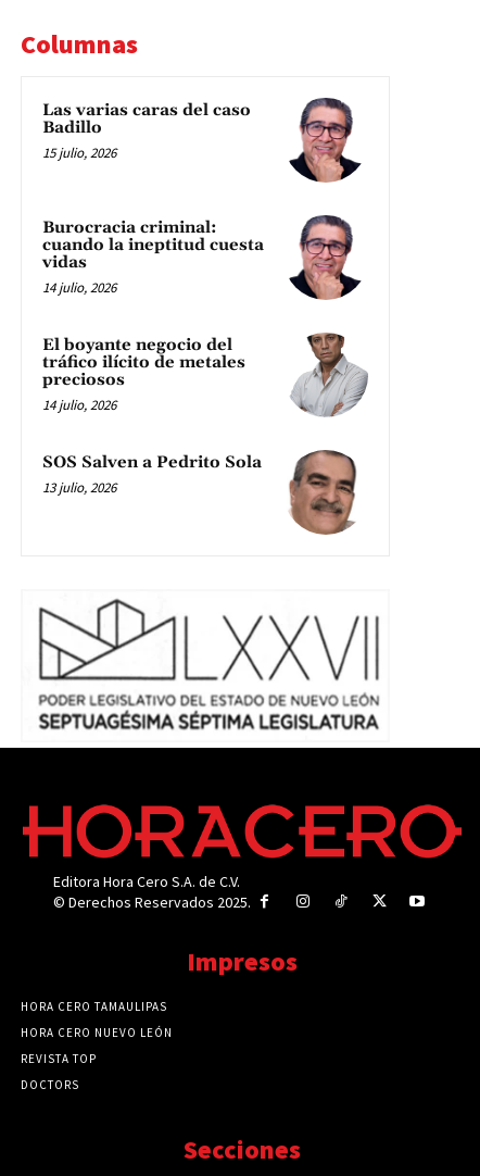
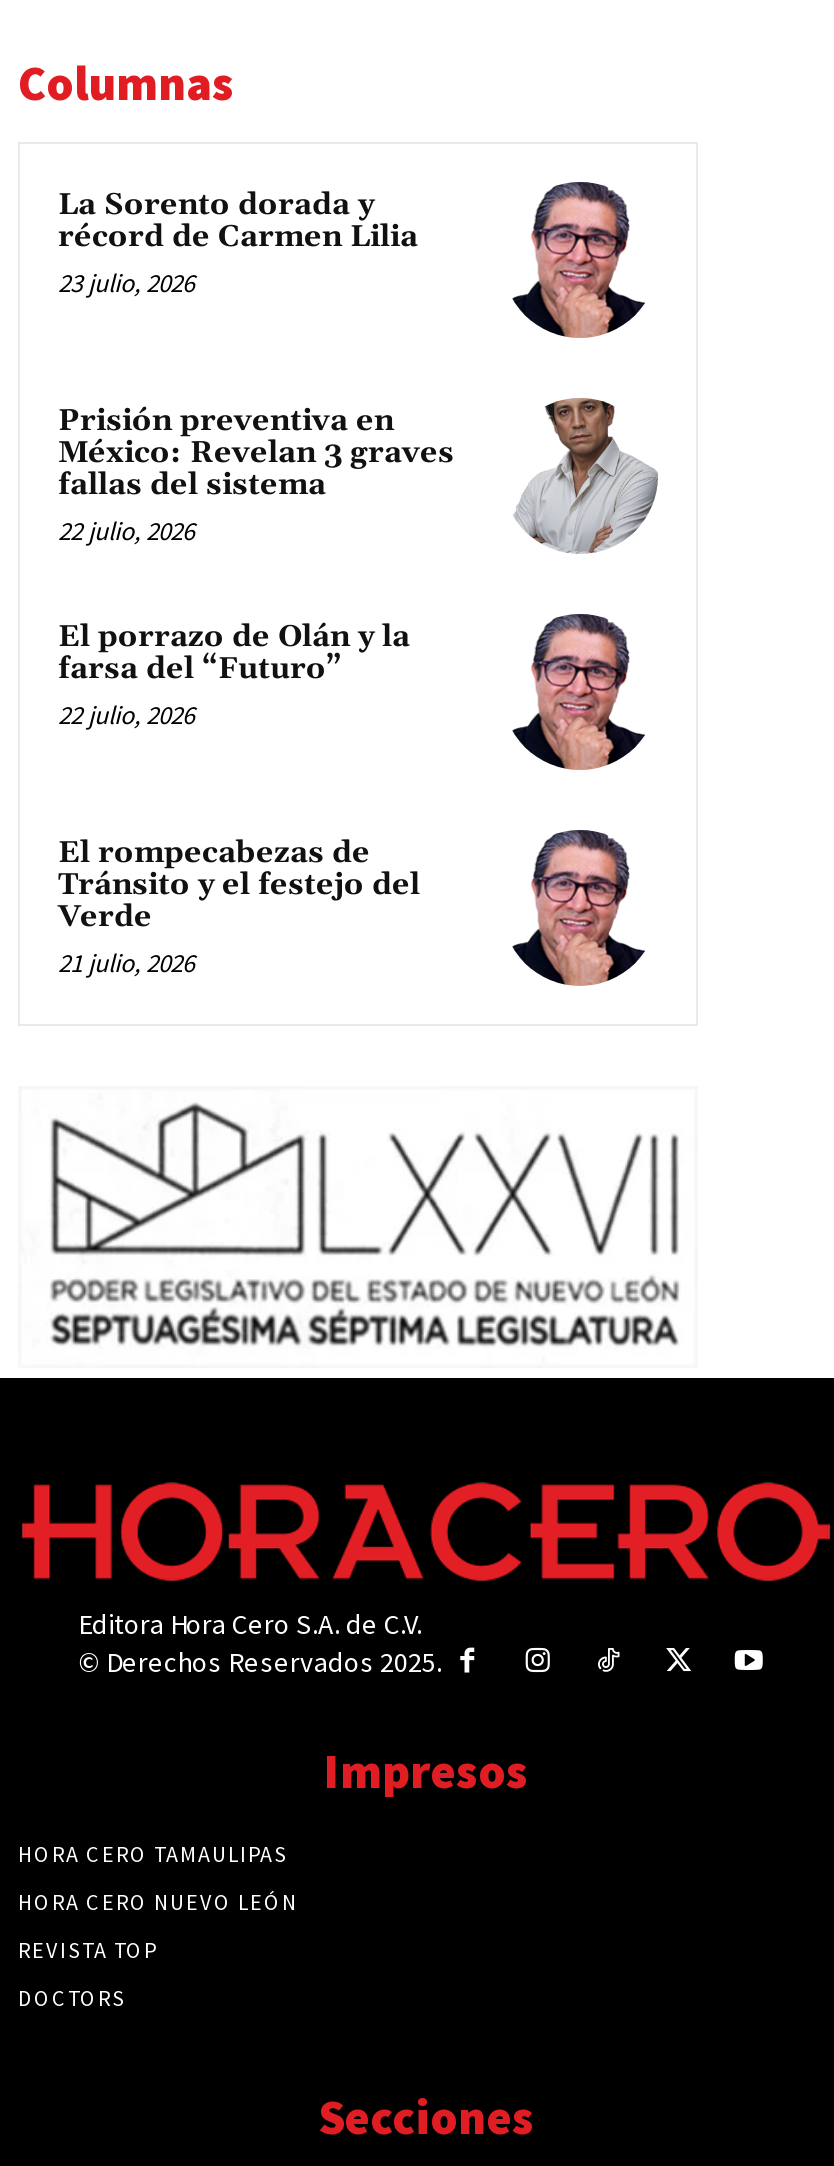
- Las varias caras del caso
- Badillo
- 15 julio, 2026
+ La Sorento dorada y
+ récord de Carmen Lilia
+ 23 julio, 2026

- Burocracia criminal:
- cuando la ineptitud cuesta
- vidas
- 14 julio, 2026
+ Prisión preventiva en
+ México: Revelan 3 graves
+ fallas del sistema
+ 22 julio, 2026

moved down: [image]

- El boyante negocio del
- tráfico ilícito de metales
- preciosos
- 14 julio, 2026
+ El porrazo de Olán y la
+ farsa del “Futuro”
+ 22 julio, 2026

moved up: [image]

- SOS Salven a Pedrito Sola
- 13 julio, 2026
+ El rompecabezas de
+ Tránsito y el festejo del
+ Verde
+ 21 julio, 2026

- [image]
+ [image]
